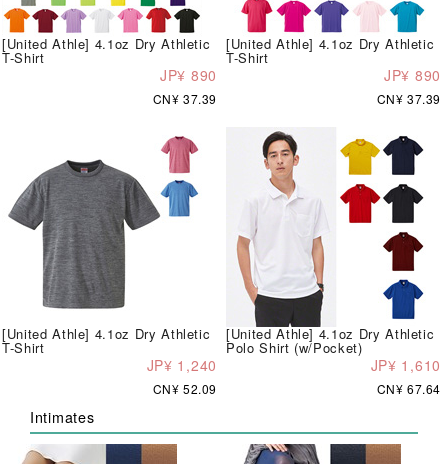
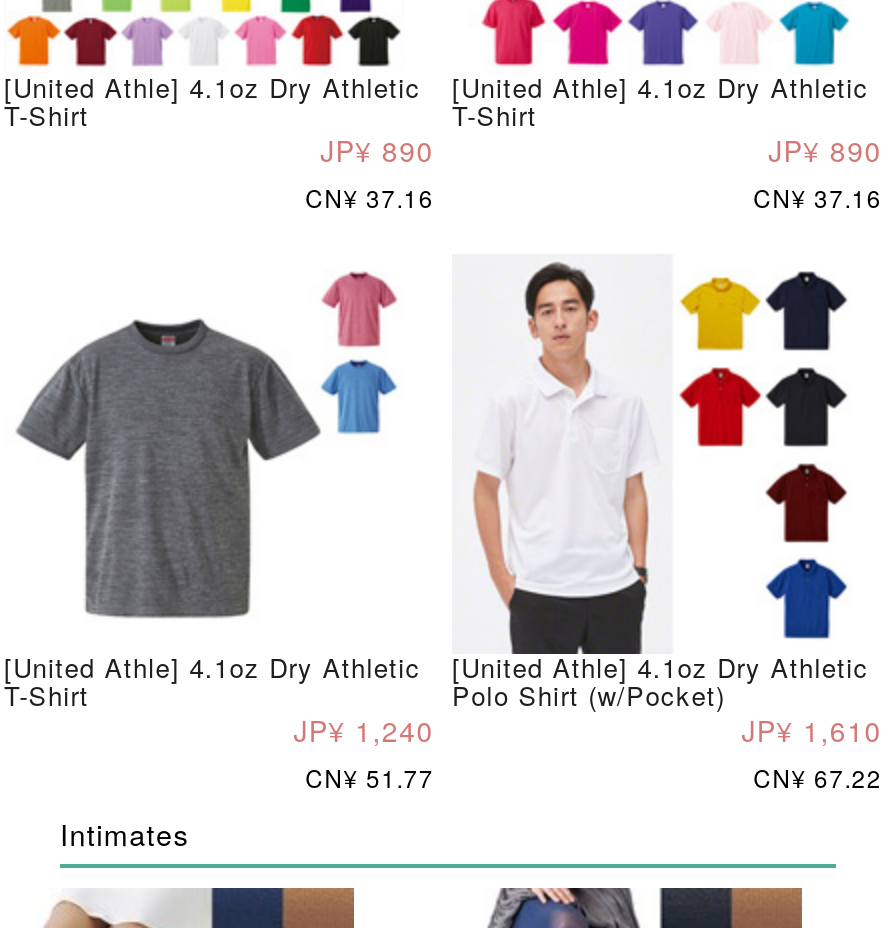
- CN¥ 37.39
+ CN¥ 37.16

- CN¥ 37.39
+ CN¥ 37.16

- CN¥ 52.09
+ CN¥ 51.77

- CN¥ 67.64
+ CN¥ 67.22
